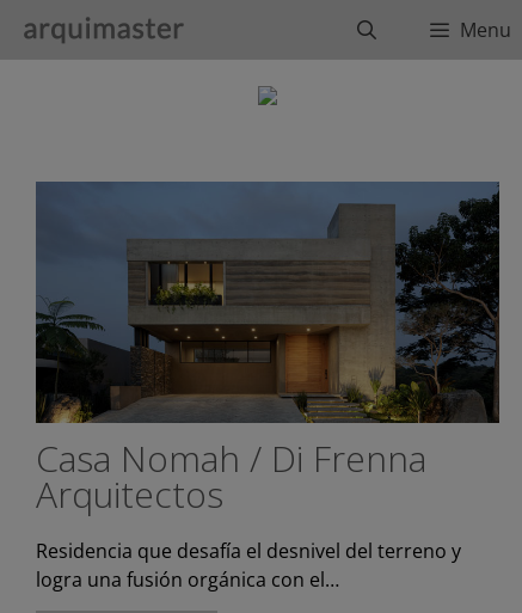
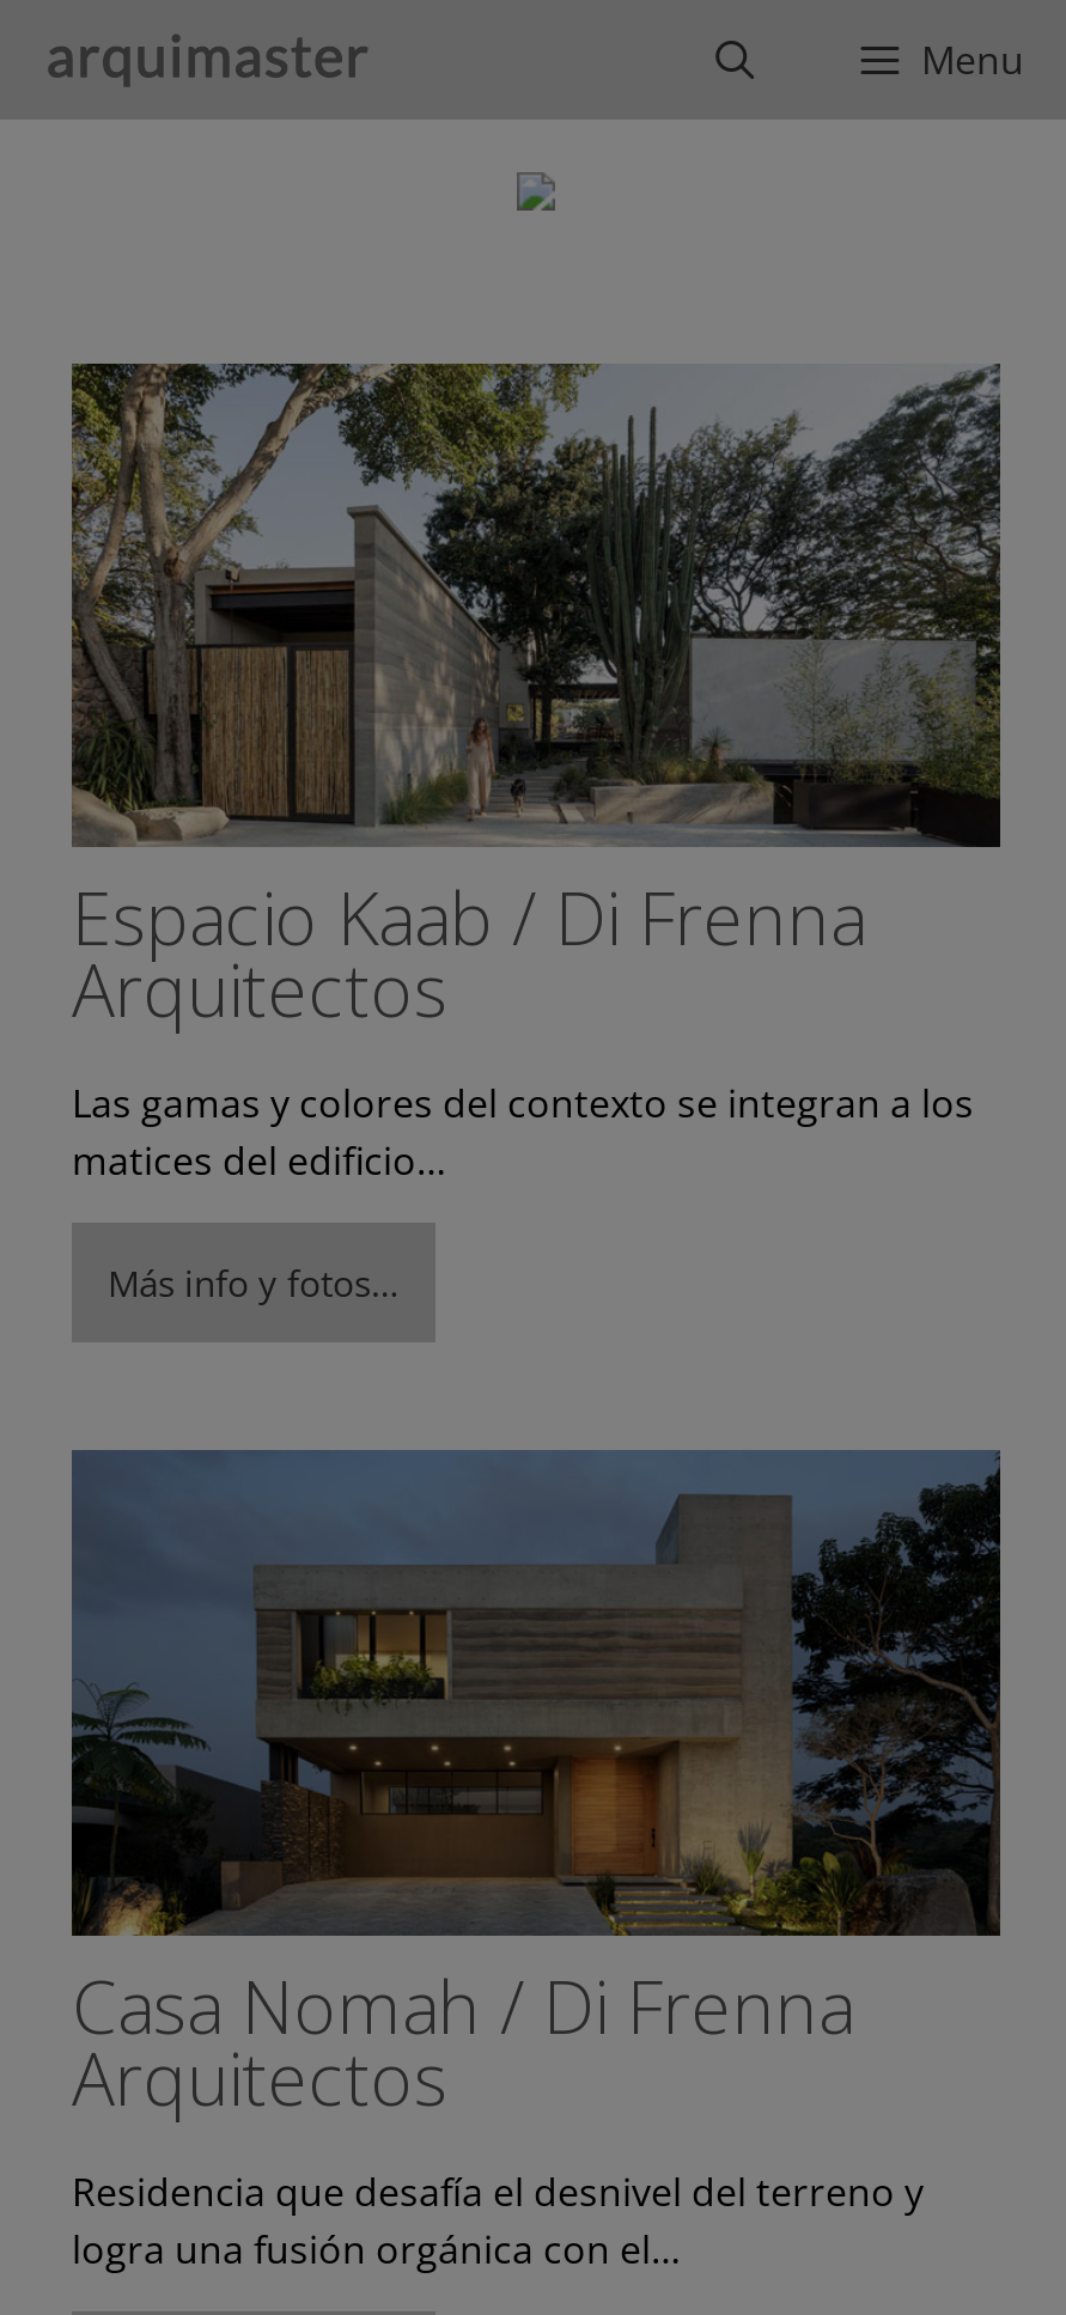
+ [image]
+ Espacio Kaab / Di Frenna
+ Arquitectos
+ Las gamas y colores del contexto se integran a los
+ matices del edificio…
+ Más info y fotos…
